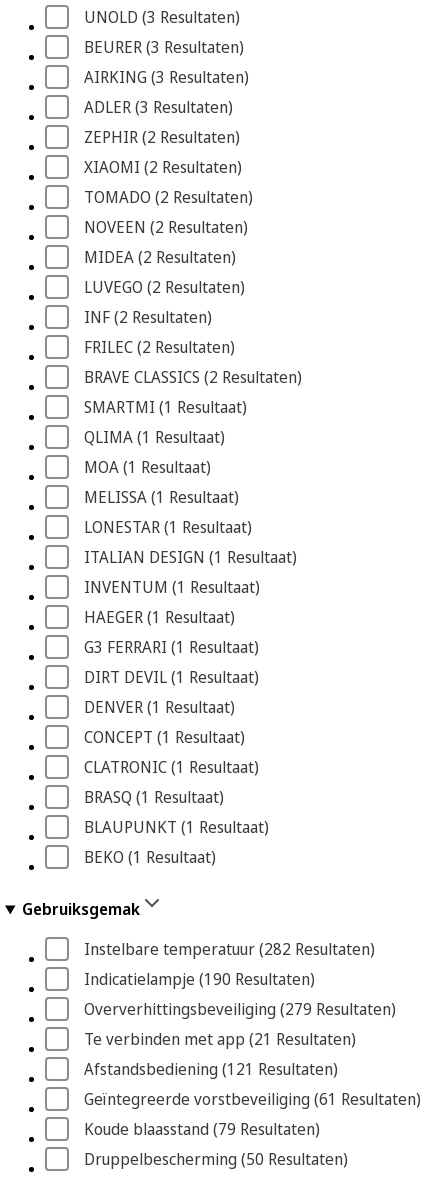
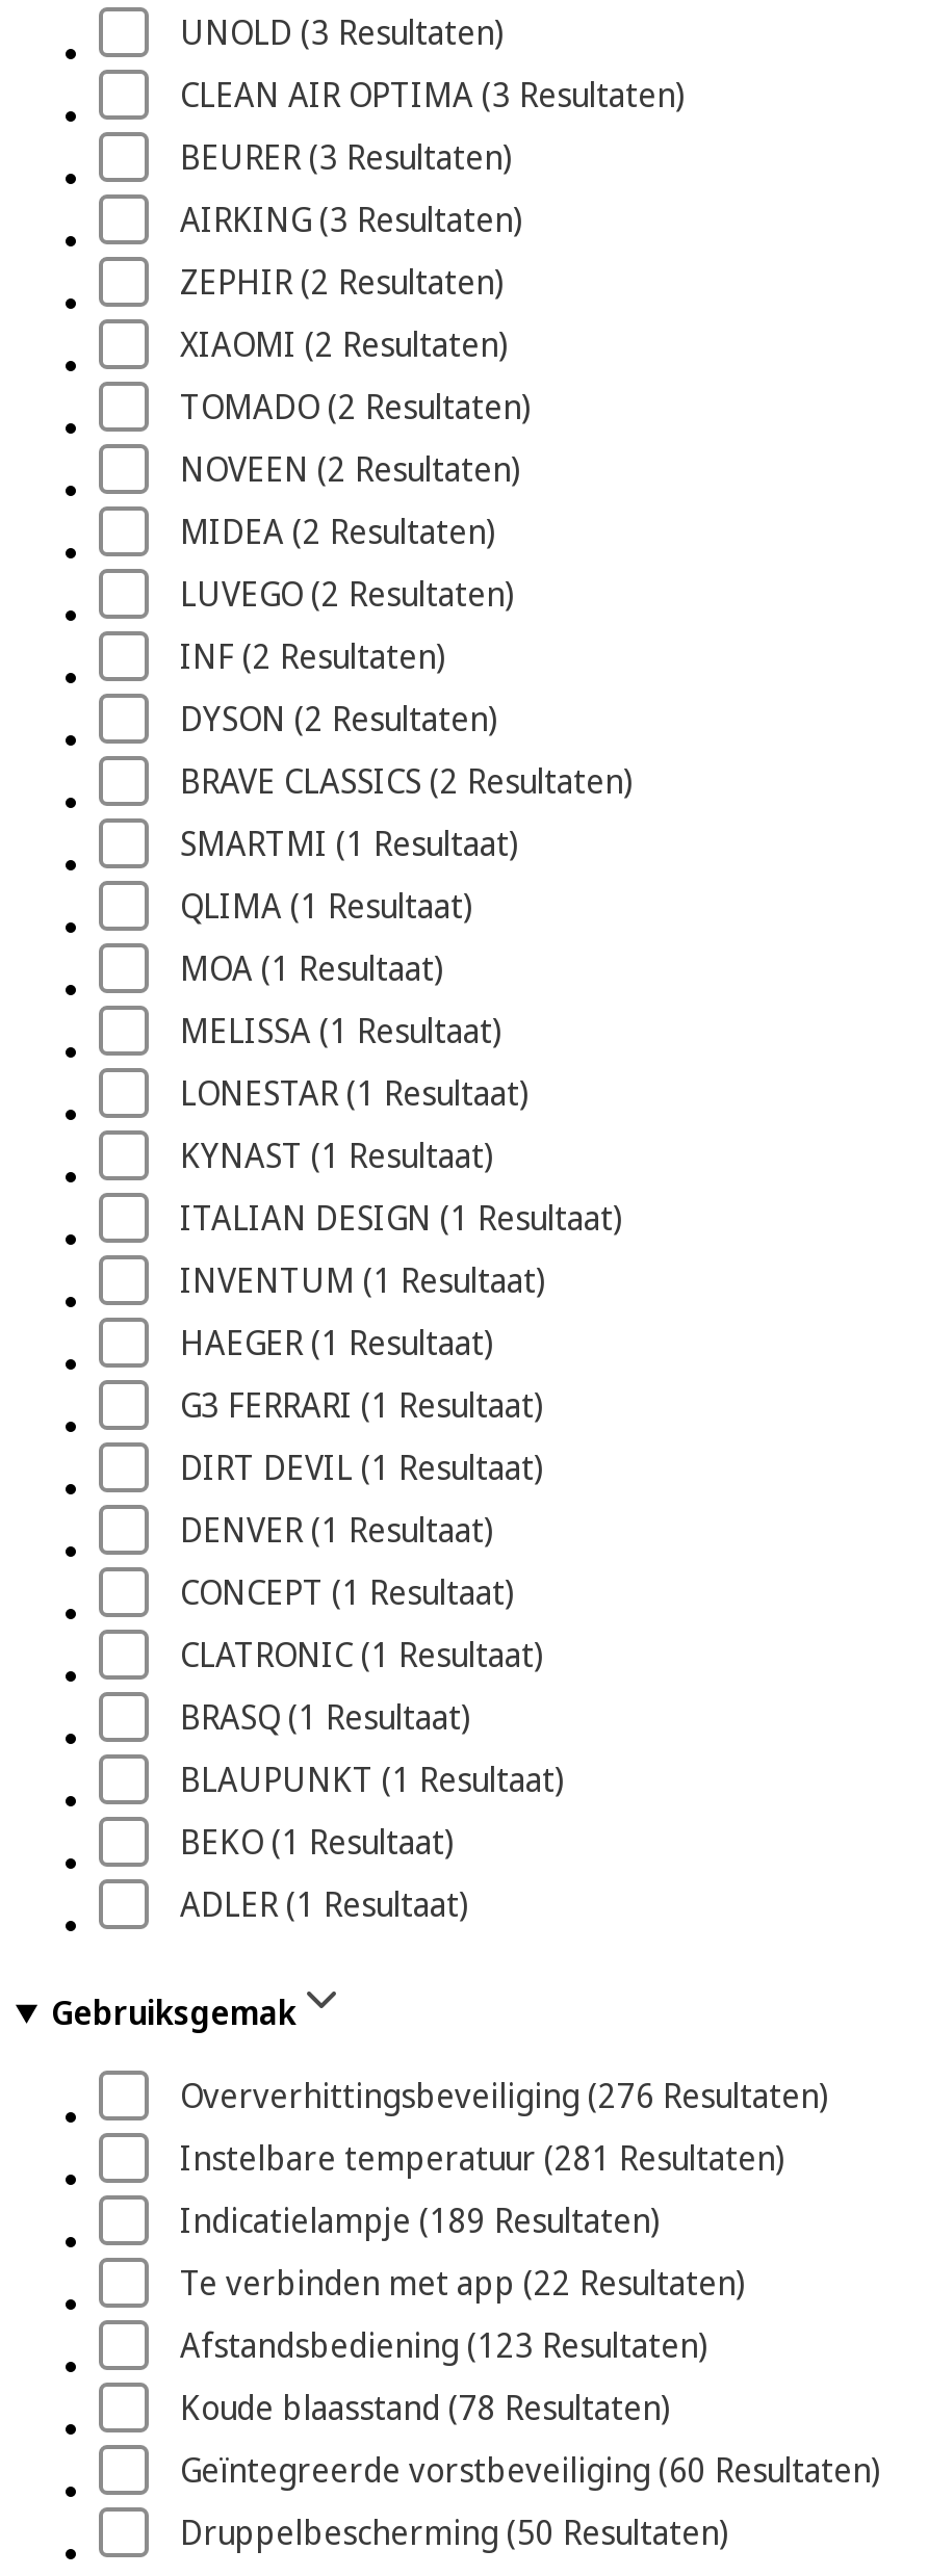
+ CLEAN AIR OPTIMA (3 Resultaten)

- ADLER (3 Resultaten)

- FRILEC (2 Resultaten)
+ DYSON (2 Resultaten)

+ KYNAST (1 Resultaat)

+ ADLER (1 Resultaat)

- Instelbare temperatuur (282 Resultaten)
- Indicatielampje (190 Resultaten)
- Oververhittingsbeveiliging (279 Resultaten)
- Te verbinden met app (21 Resultaten)
- Afstandsbediening (121 Resultaten)
- Geïntegreerde vorstbeveiliging (61 Resultaten)
- Koude blaasstand (79 Resultaten)
+ Oververhittingsbeveiliging (276 Resultaten)
+ Instelbare temperatuur (281 Resultaten)
+ Indicatielampje (189 Resultaten)
+ Te verbinden met app (22 Resultaten)
+ Afstandsbediening (123 Resultaten)
+ Koude blaasstand (78 Resultaten)
+ Geïntegreerde vorstbeveiliging (60 Resultaten)
